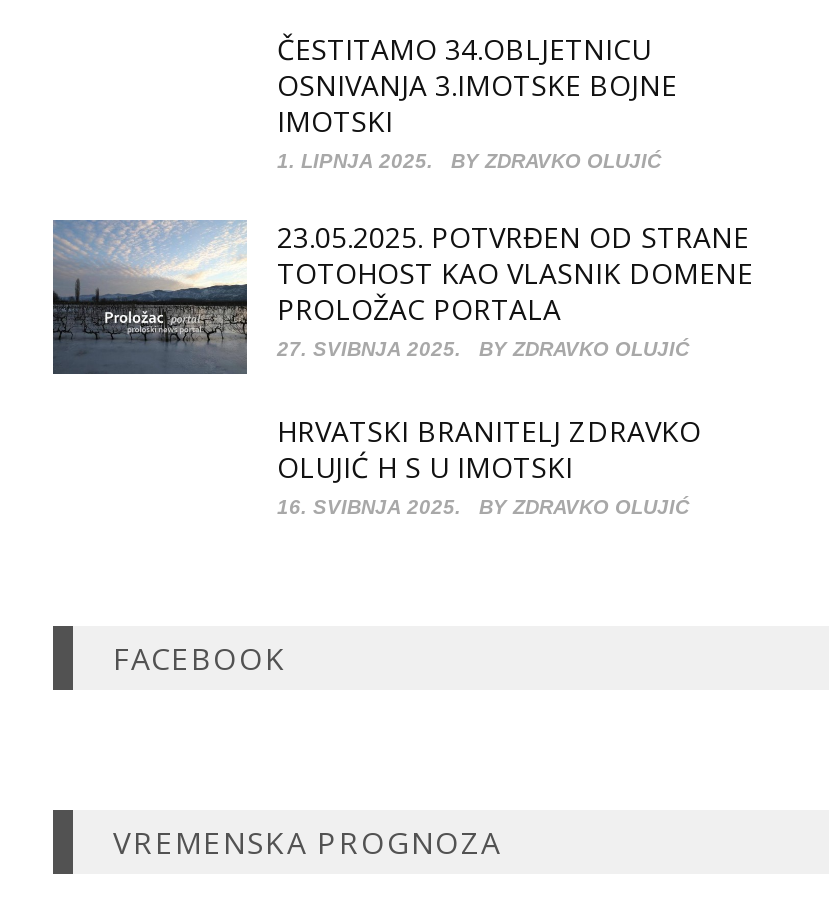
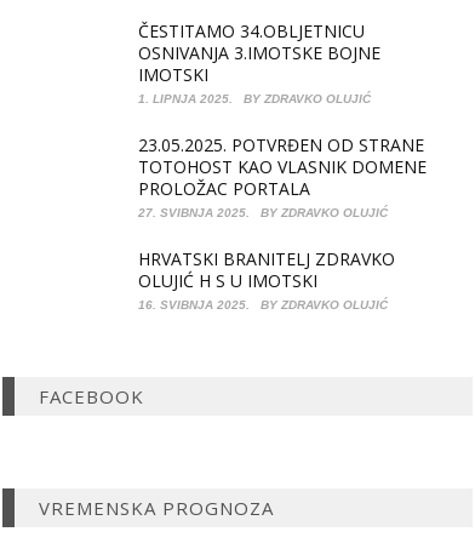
- [image]
